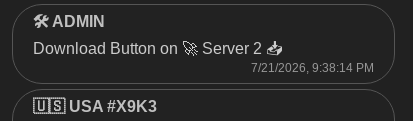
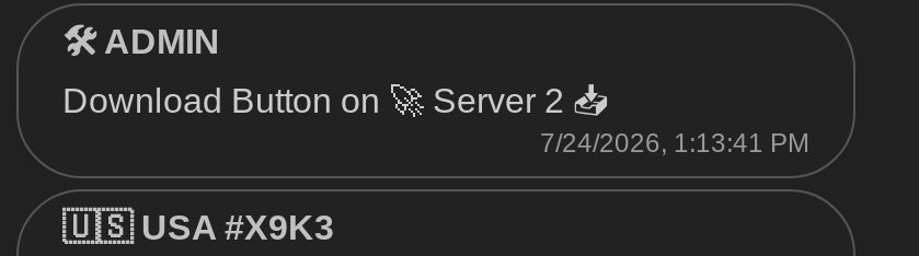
- 7/21/2026, 9:38:14 PM
+ 7/24/2026, 1:13:41 PM
